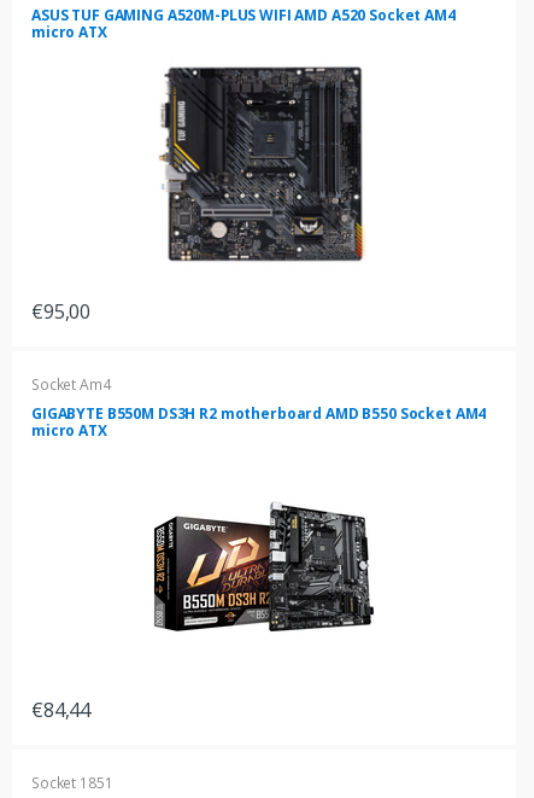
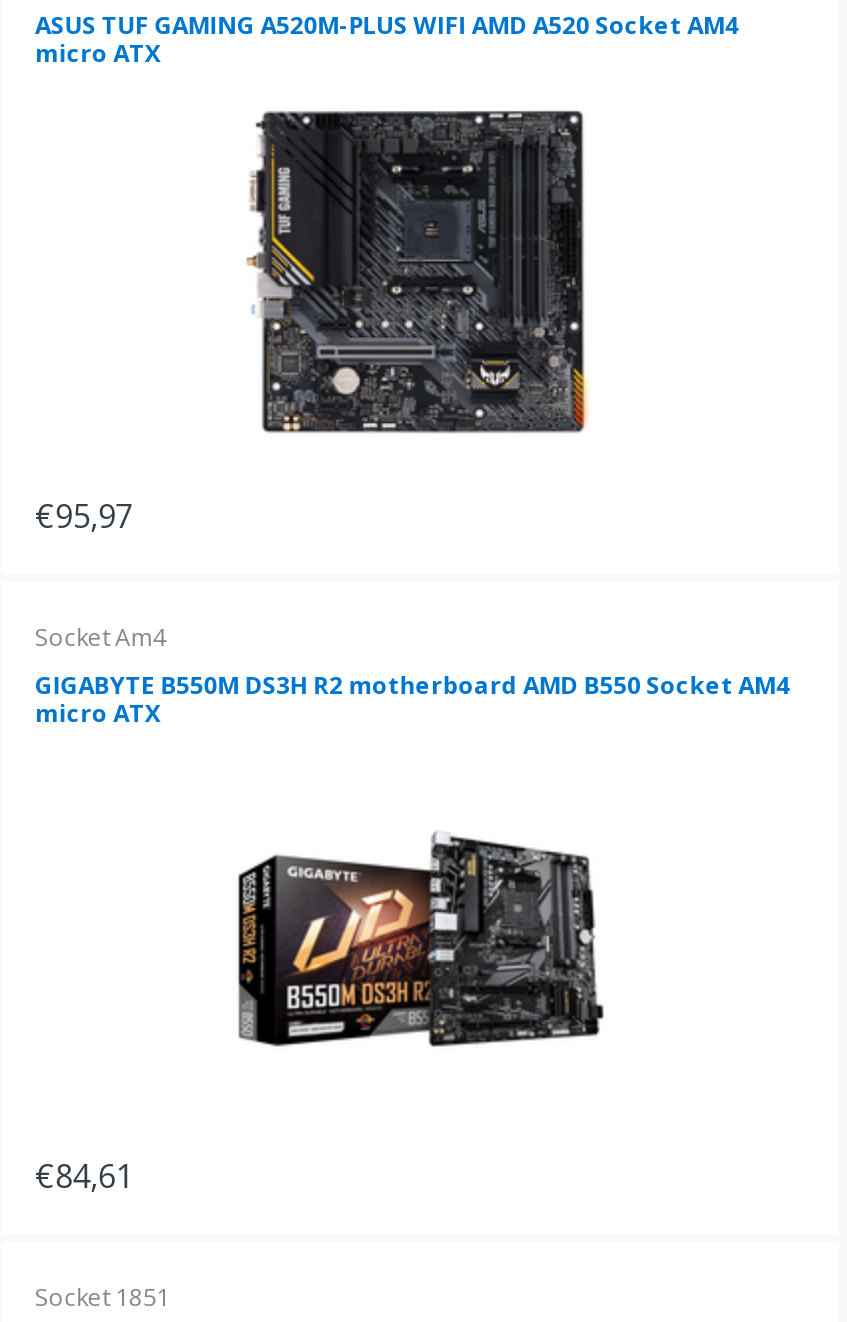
- €95,00
+ €95,97

- €84,44
+ €84,61
